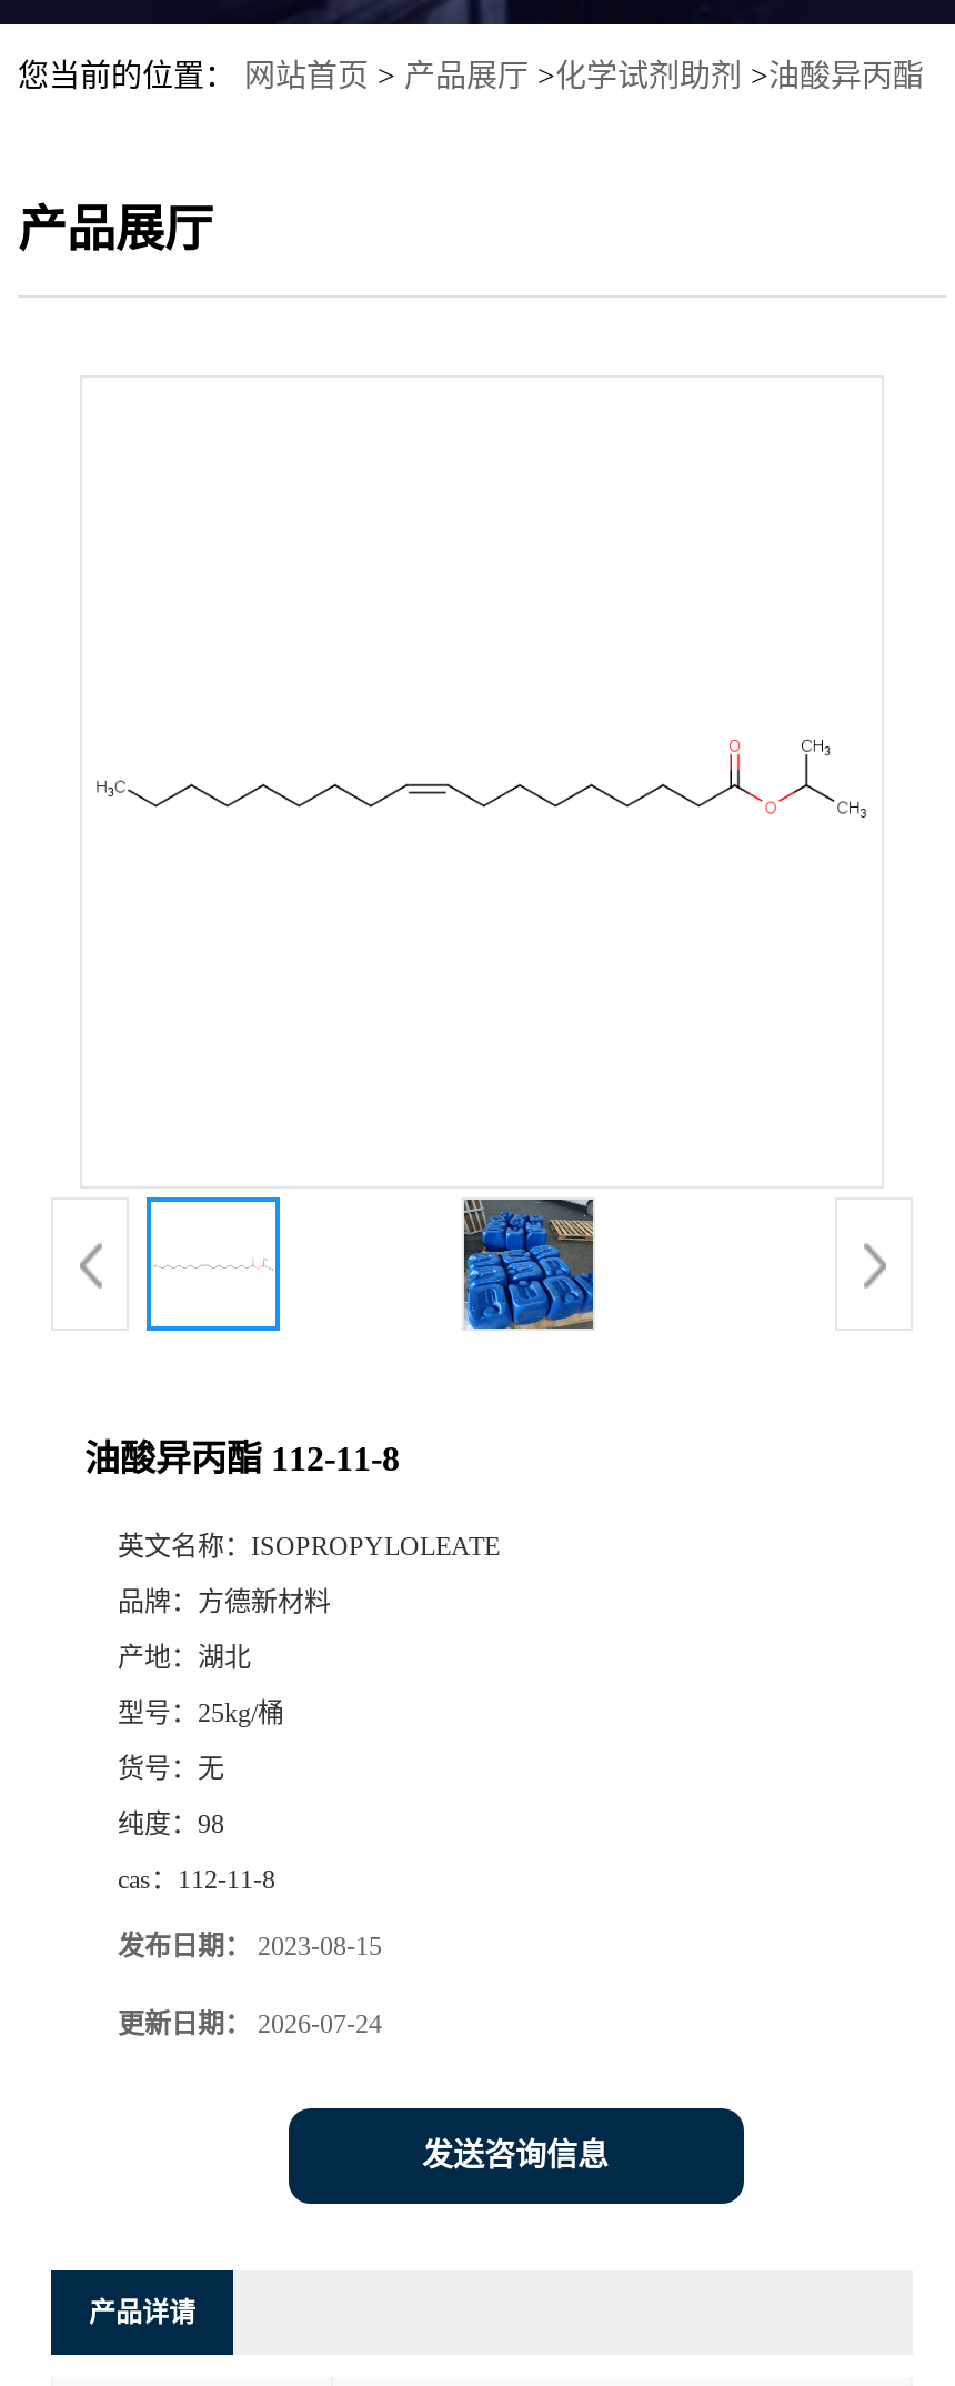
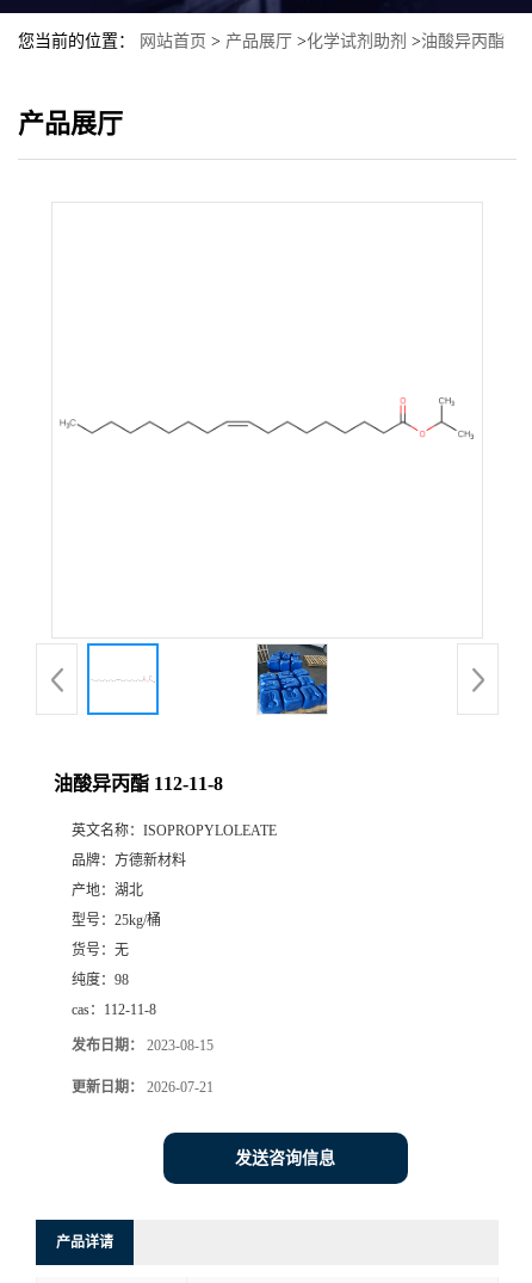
- 更新日期：2026-07-24
+ 更新日期：2026-07-21
